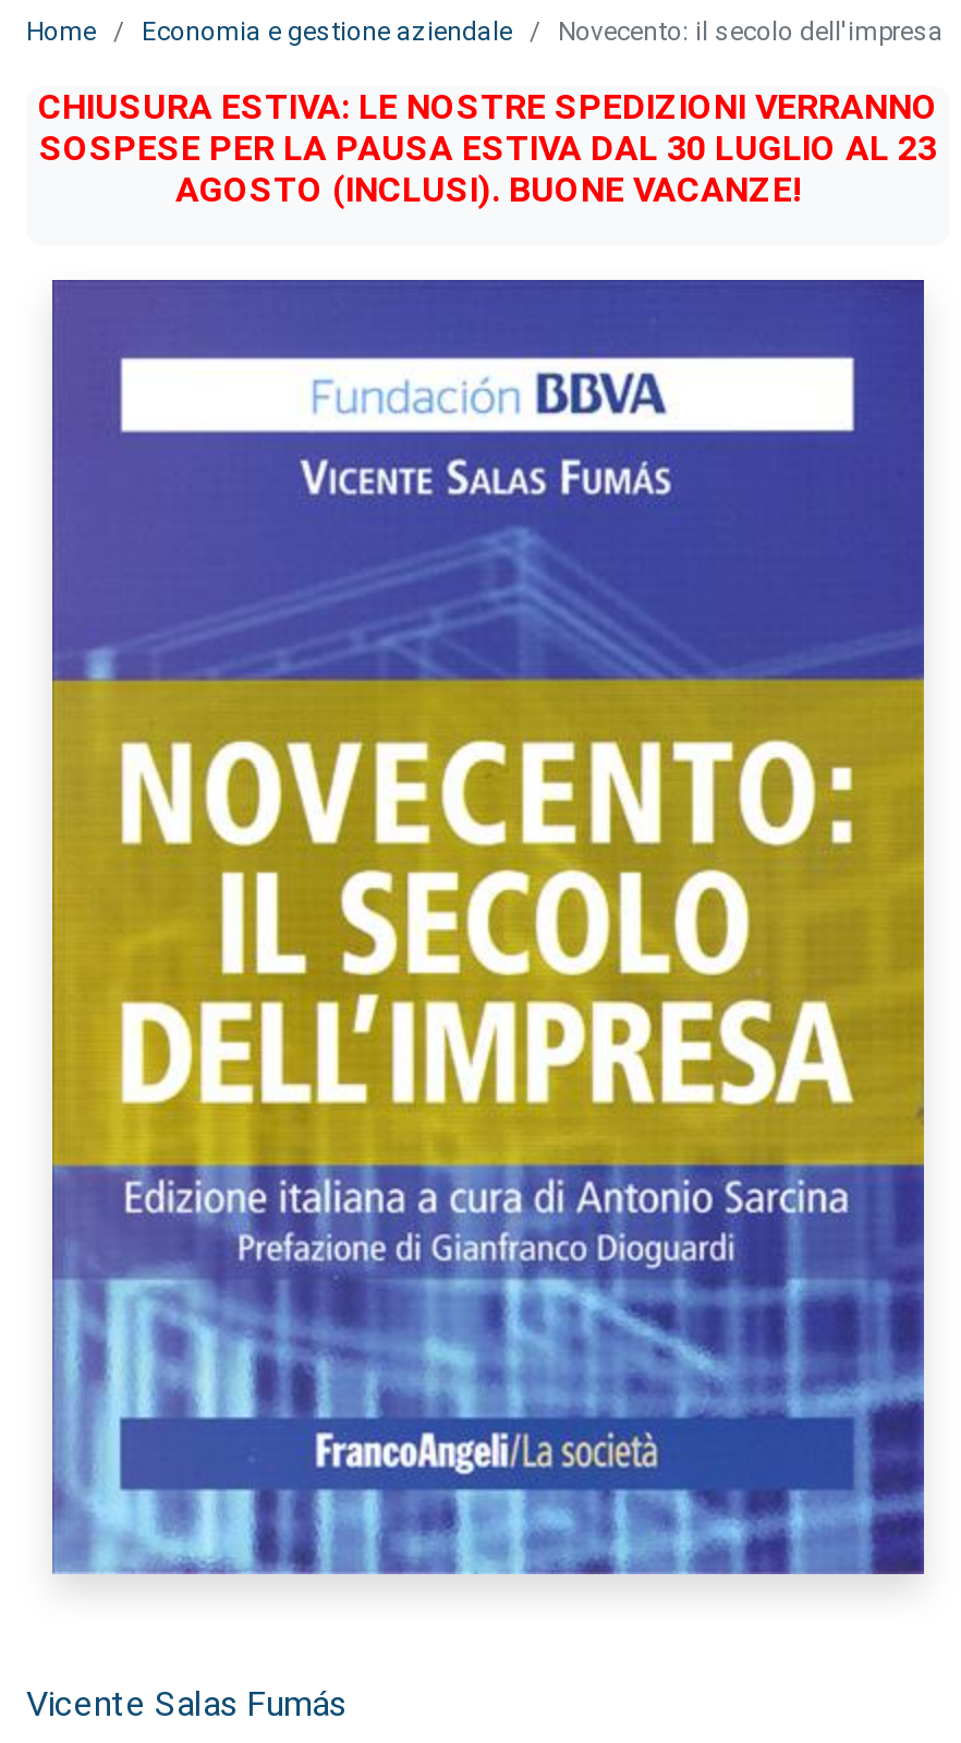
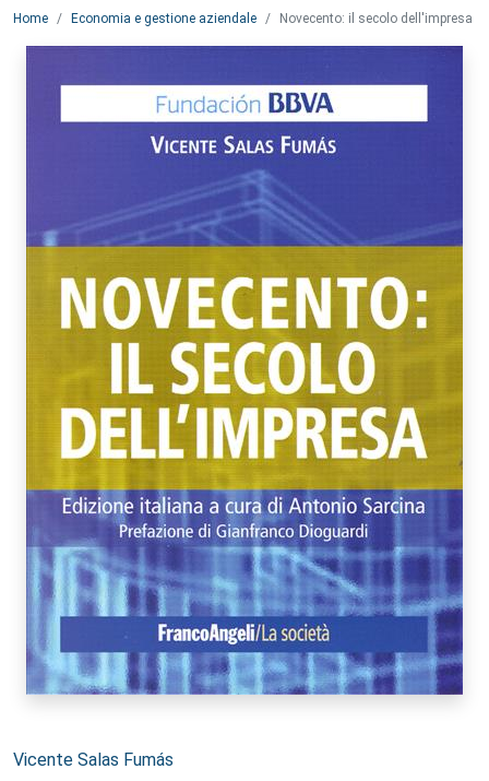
- CHIUSURA ESTIVA: LE NOSTRE SPEDIZIONI VERRANNO
- SOSPESE PER LA PAUSA ESTIVA DAL 30 LUGLIO AL 23
- AGOSTO (INCLUSI). BUONE VACANZE!
